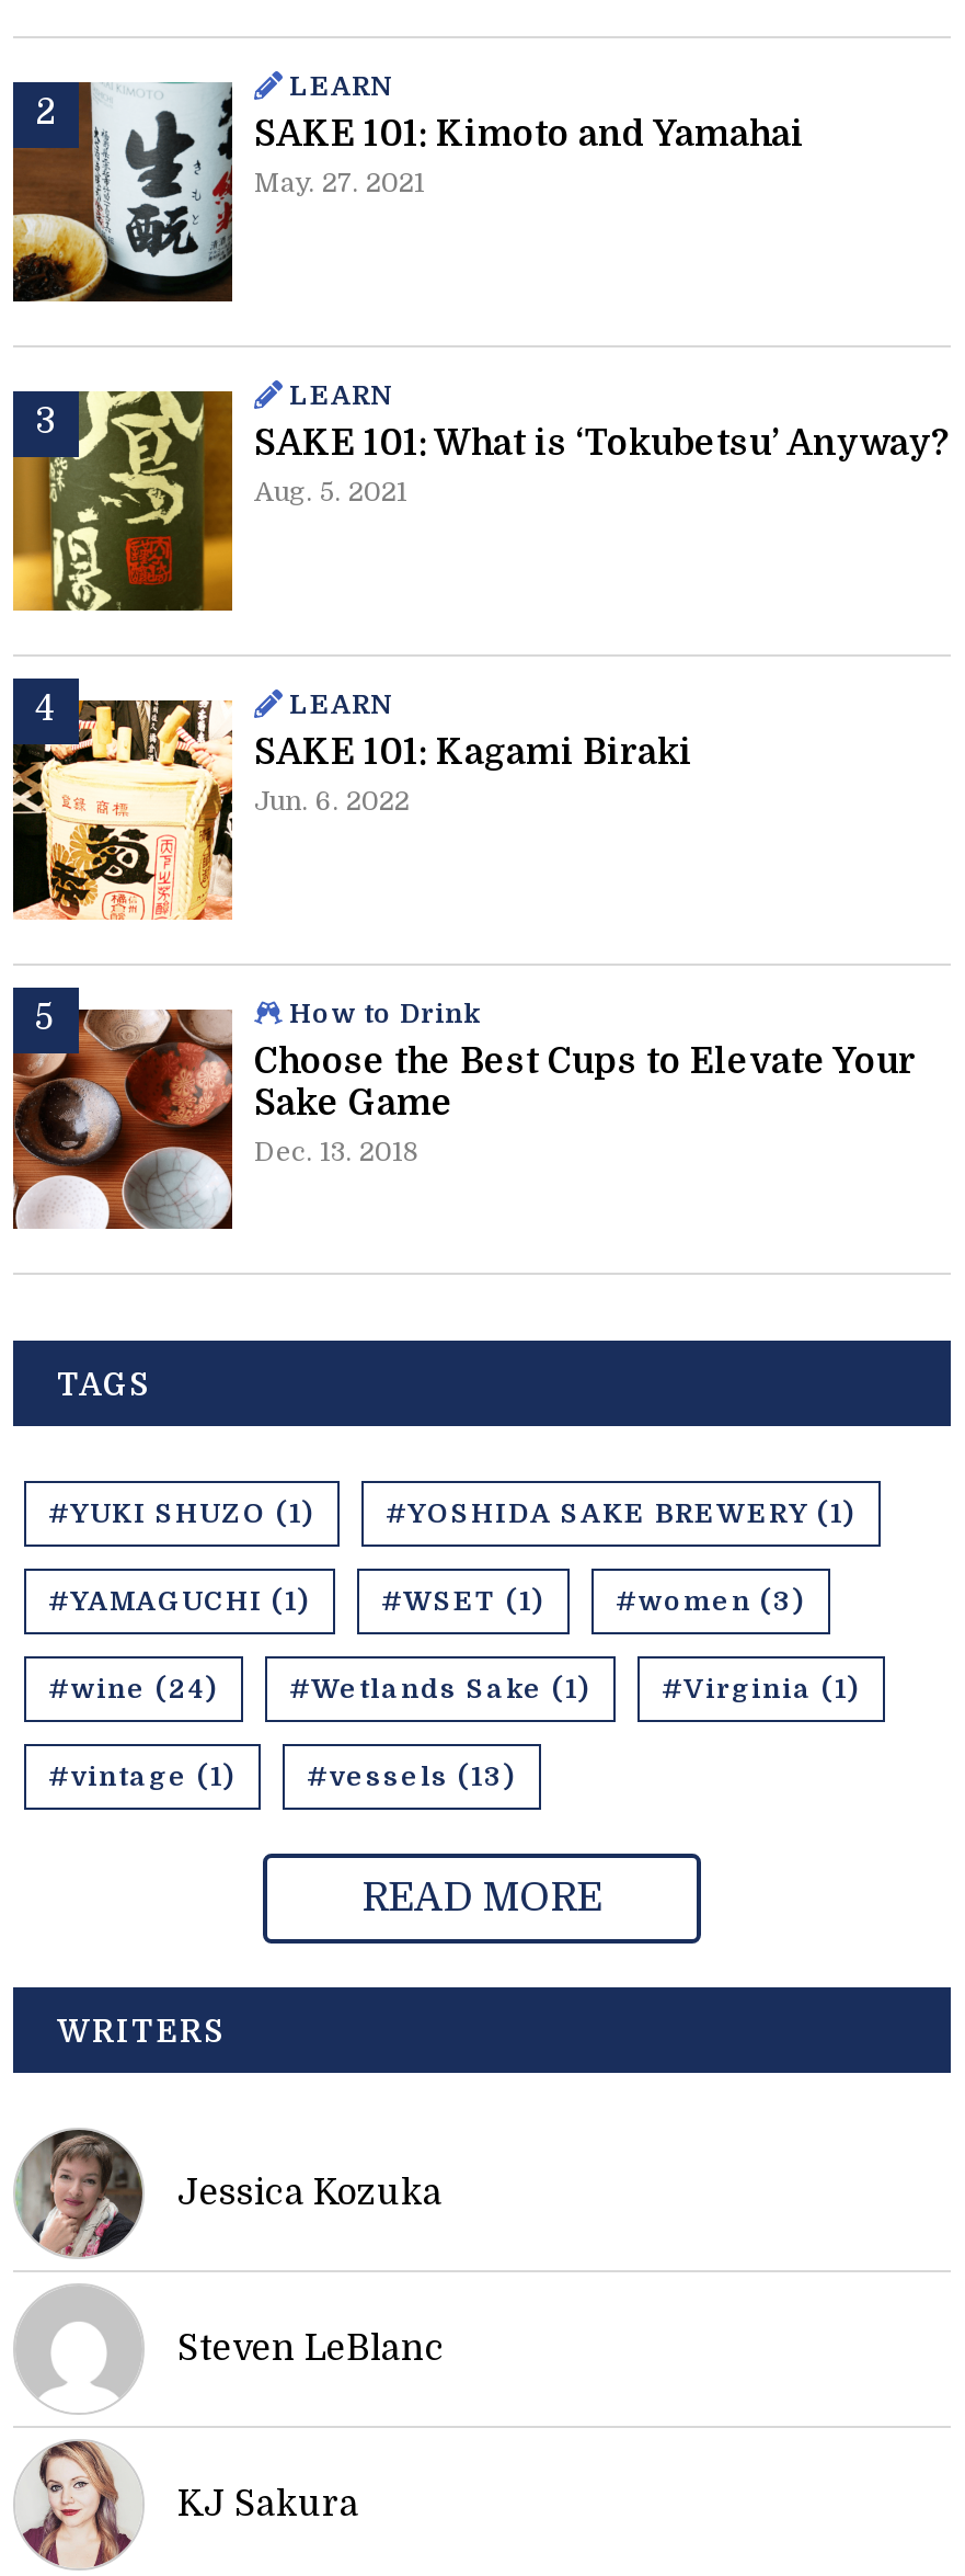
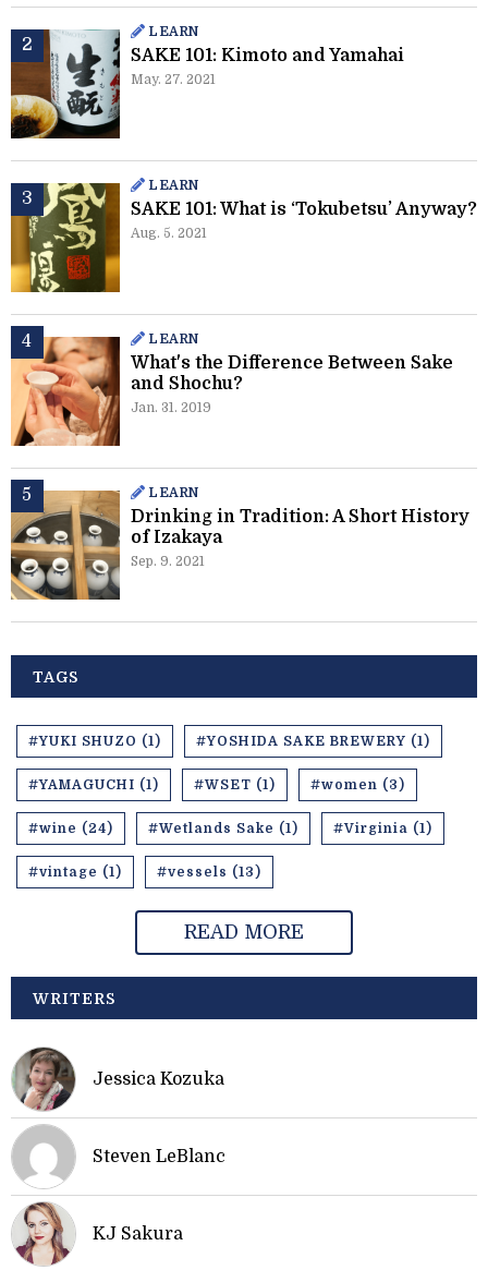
- [image]
- SAKE 101: Kagami Biraki
- Jun. 6. 2022
+ [image]
+ What's the Difference Between Sake
+ and Shochu?
+ Jan. 31. 2019

- [image]
- How to Drink
- Choose the Best Cups to Elevate Your
- Sake Game
- Dec. 13. 2018
+ [image]
+ LEARN
+ Drinking in Tradition: A Short History
+ of Izakaya
+ Sep. 9. 2021
